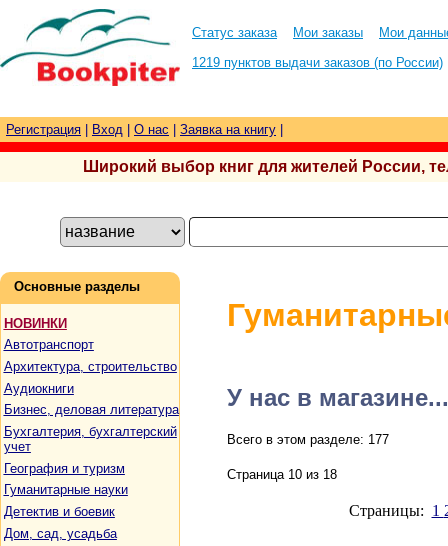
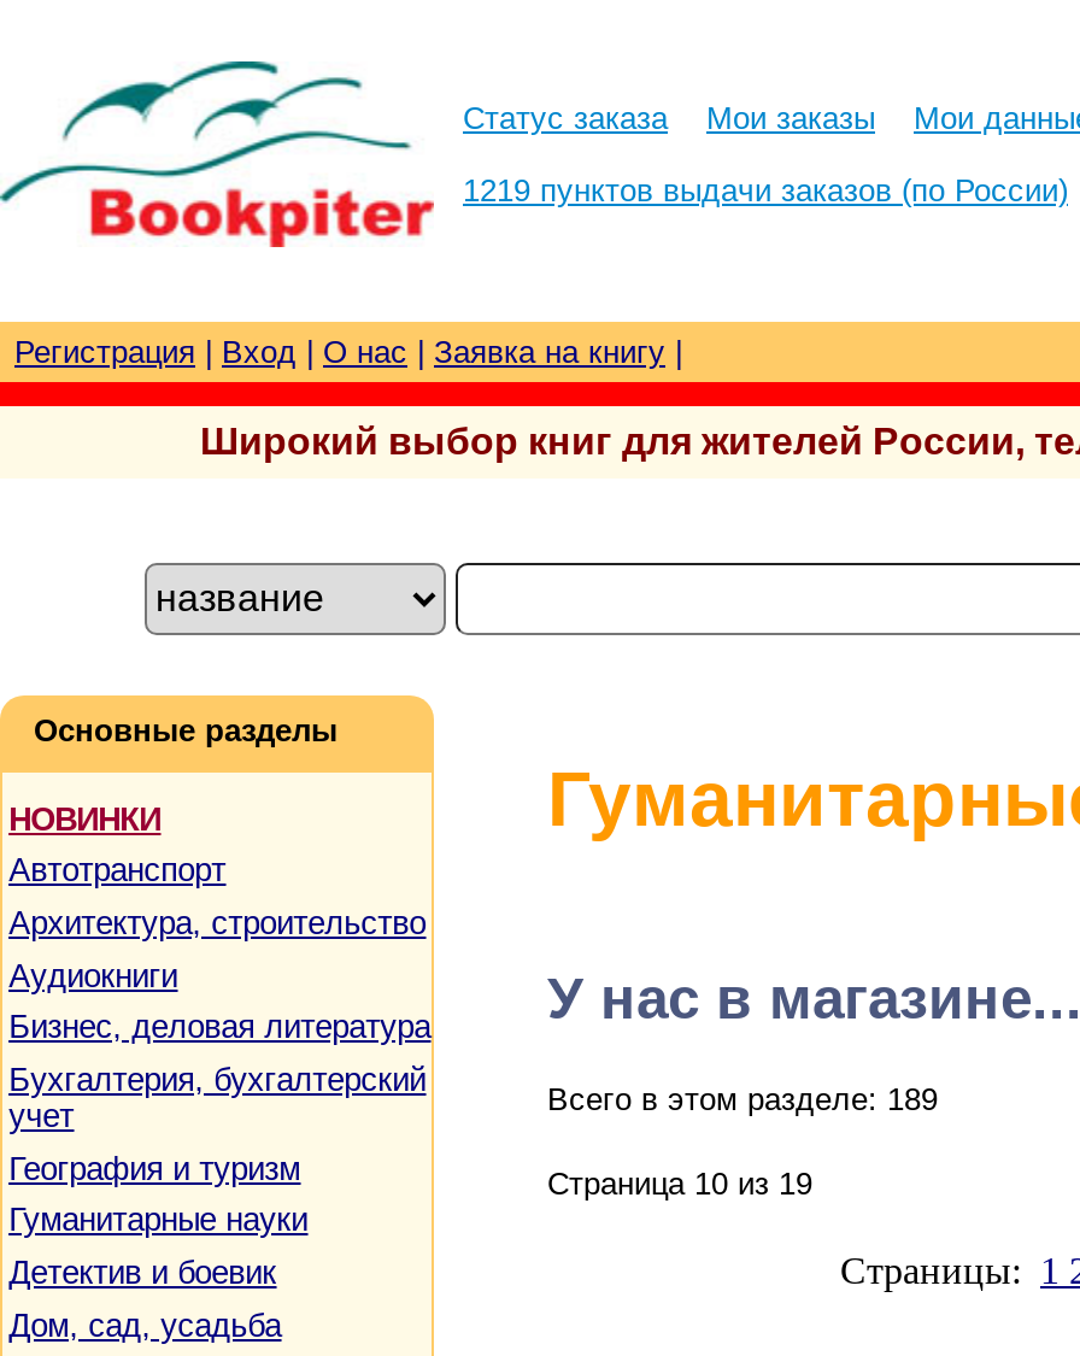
- Всего в этом разделе: 177
+ Всего в этом разделе: 189

- Страница 10 из 18
+ Страница 10 из 19
